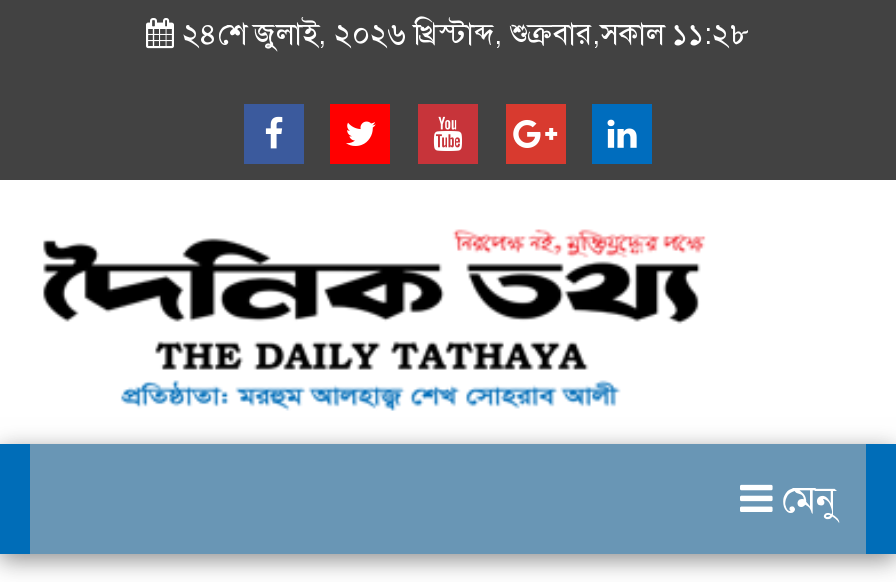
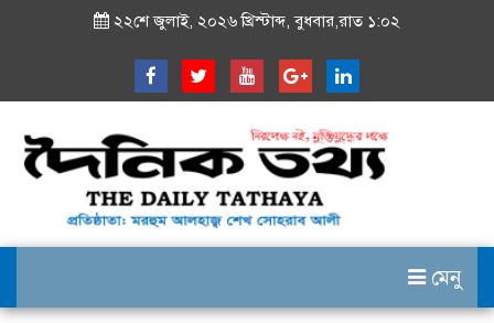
- ২৪শে জুলাই, ২০২৬ খ্রিস্টাব্দ, শুক্রবার,সকাল ১১:২৮
+ ২২শে জুলাই, ২০২৬ খ্রিস্টাব্দ, বুধবার,রাত ১:০২
